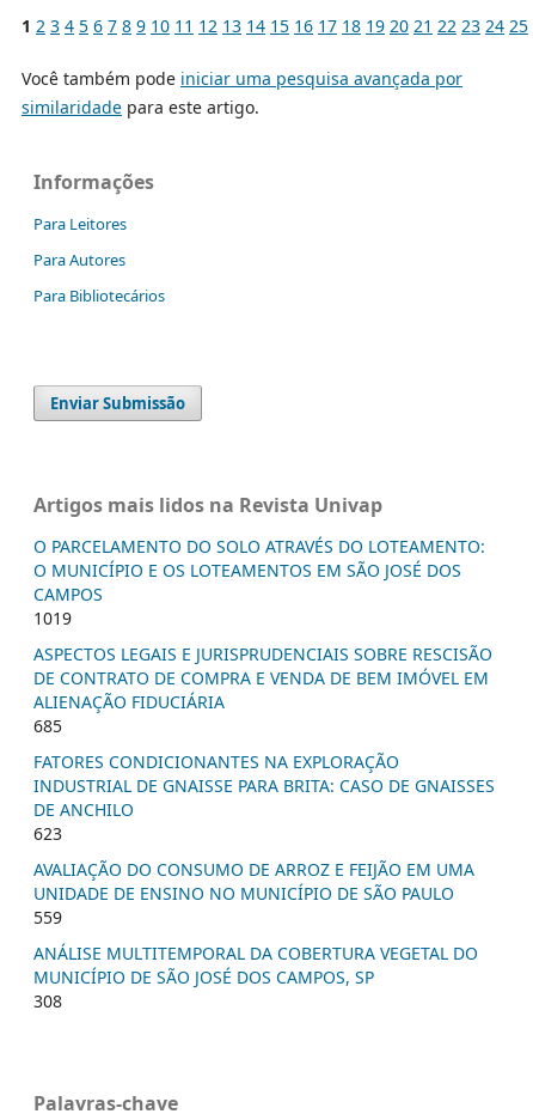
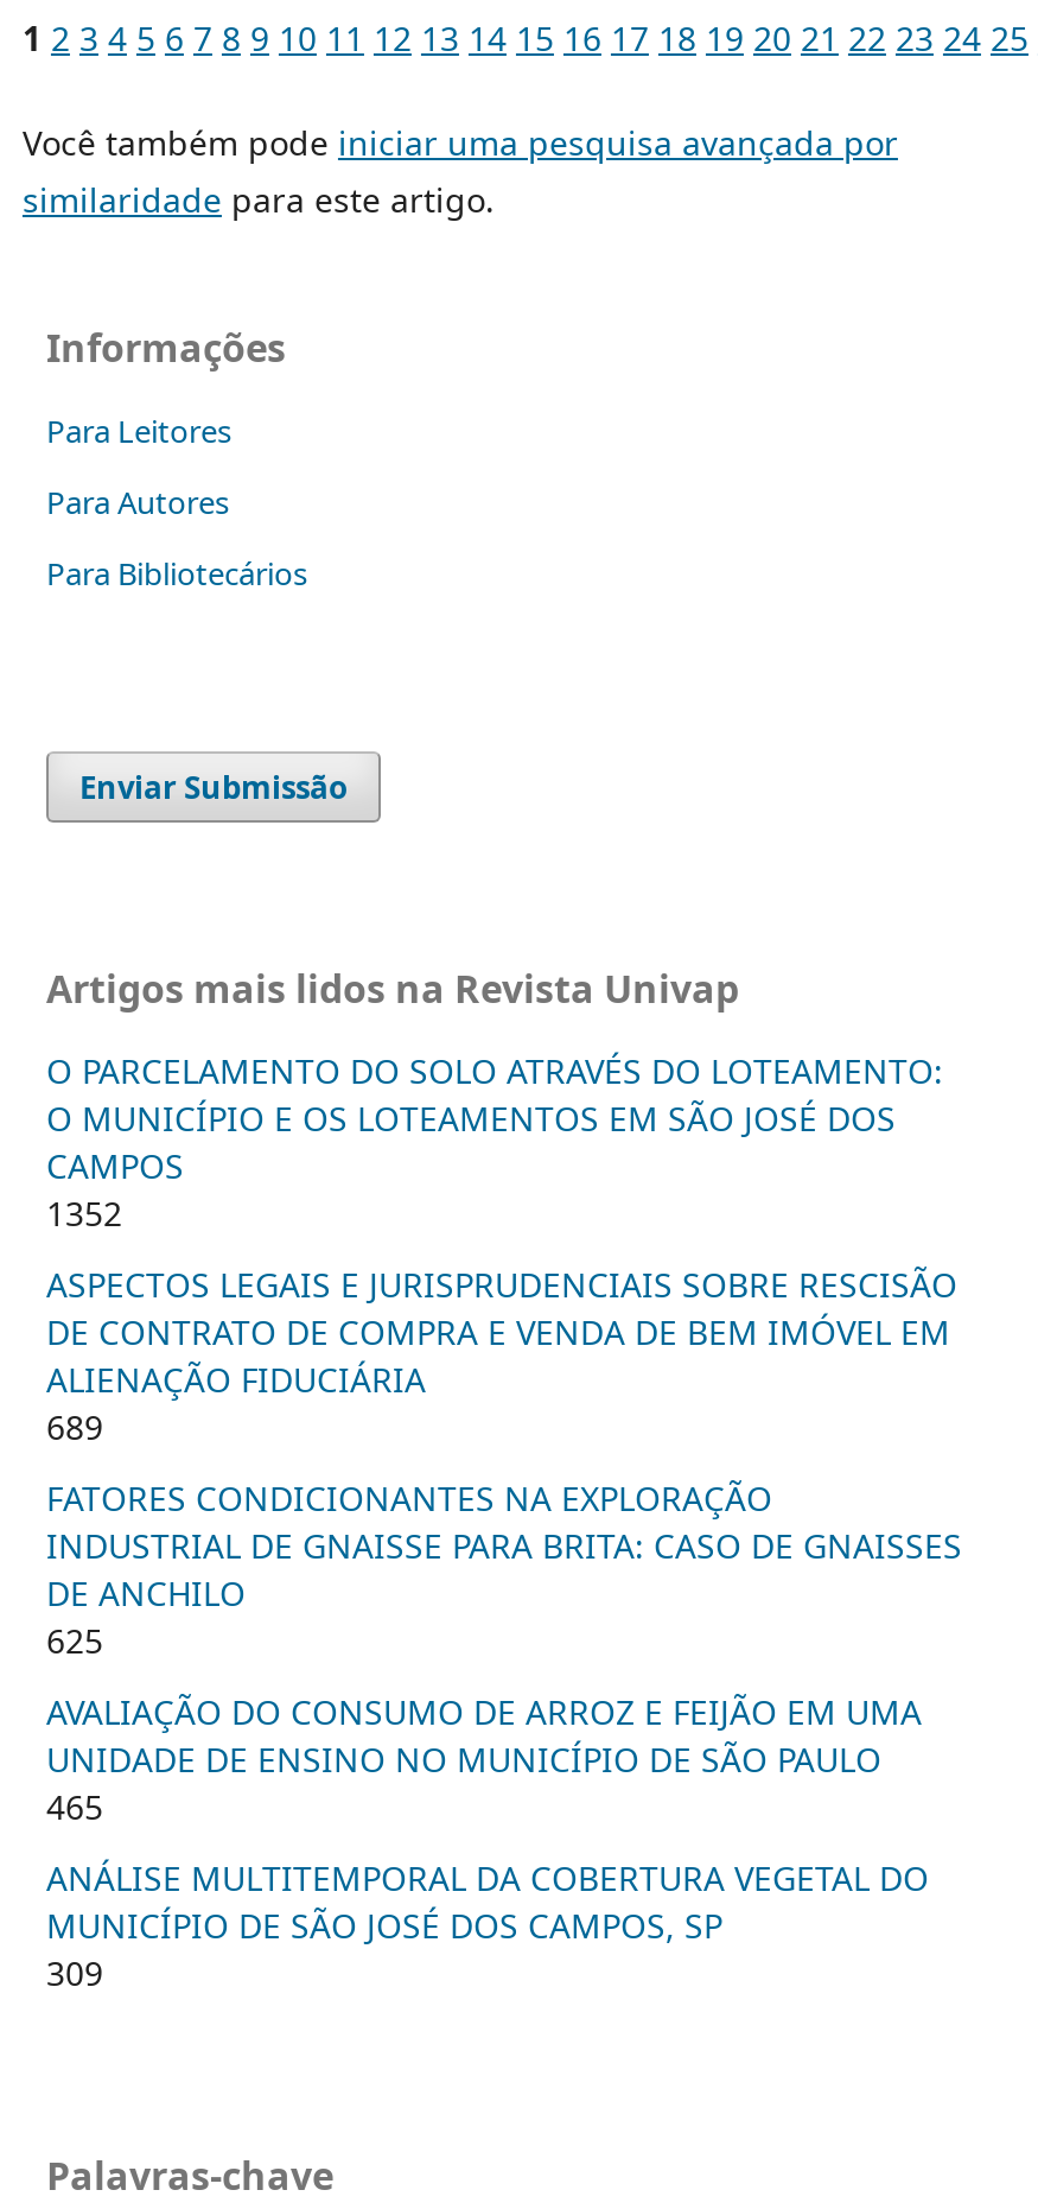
- 1019
+ 1352

- 685
+ 689

- 623
+ 625

- 559
+ 465

- 308
+ 309
